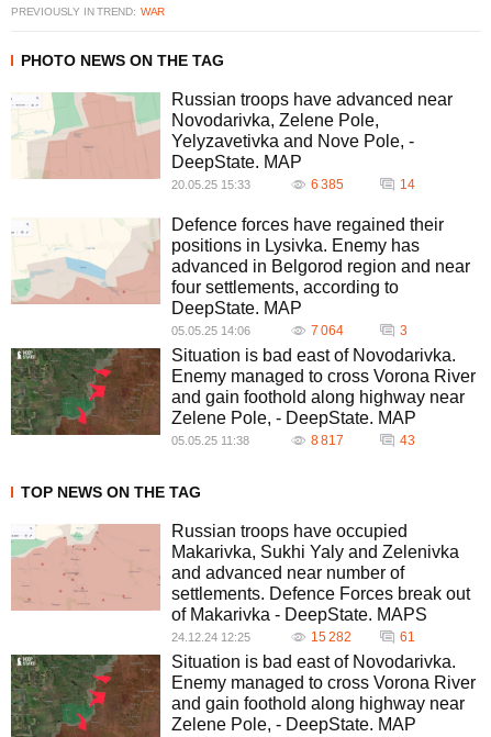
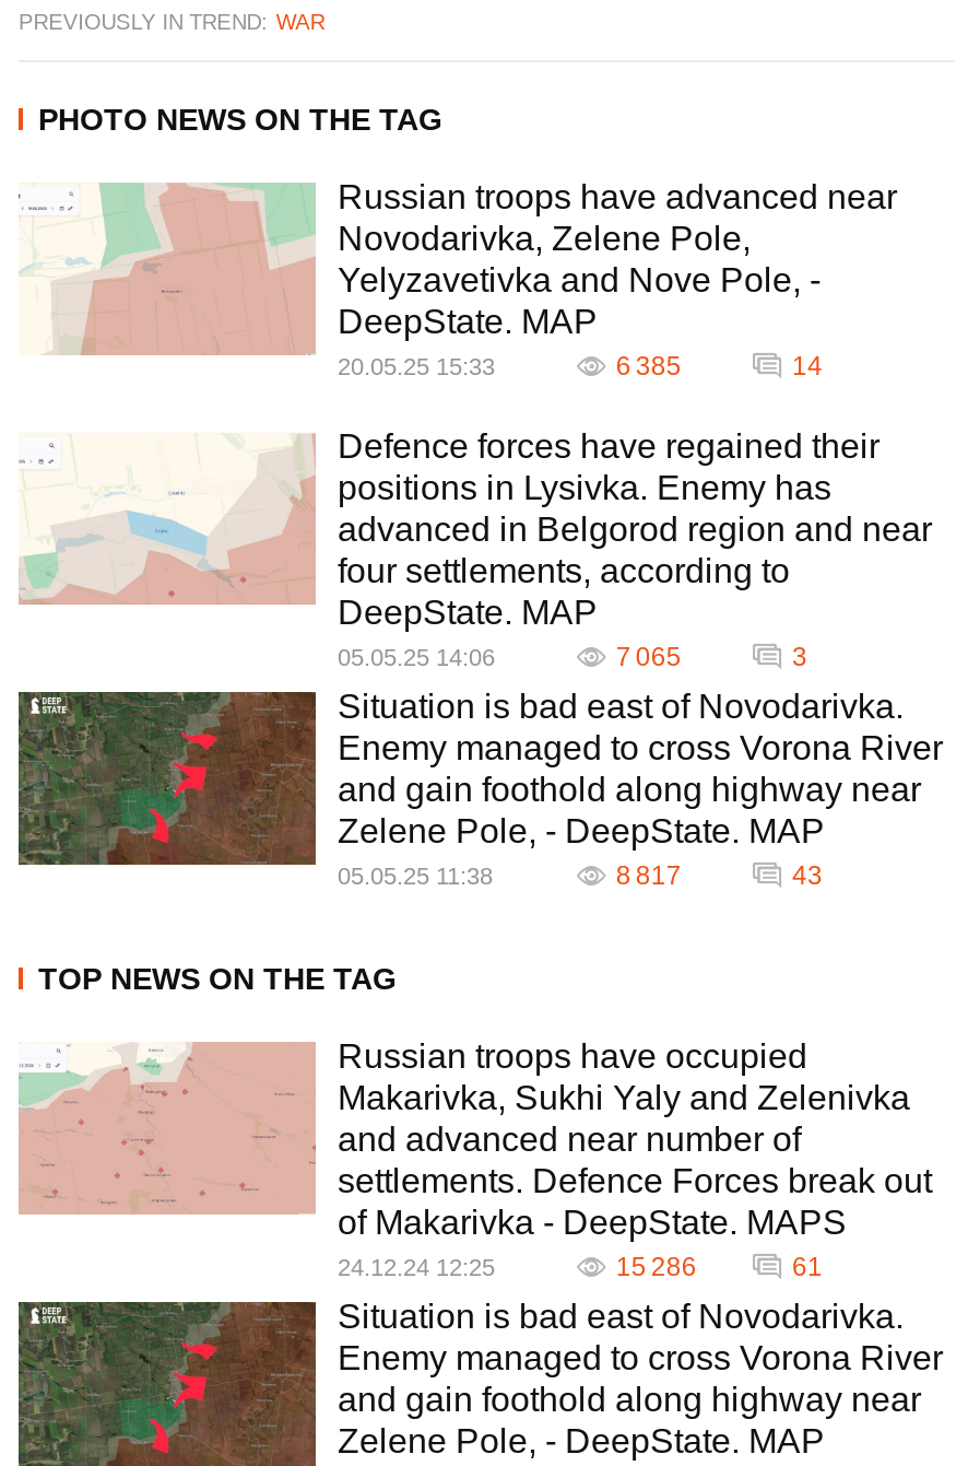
- 7 064
+ 7 065

- 15 282
+ 15 286
